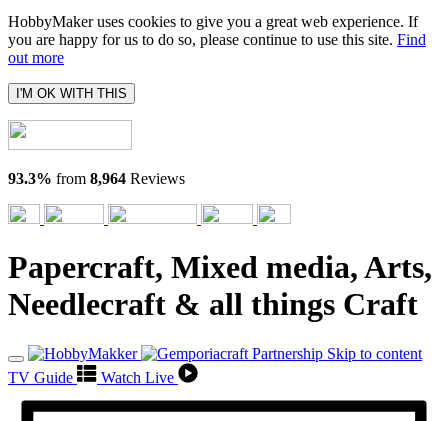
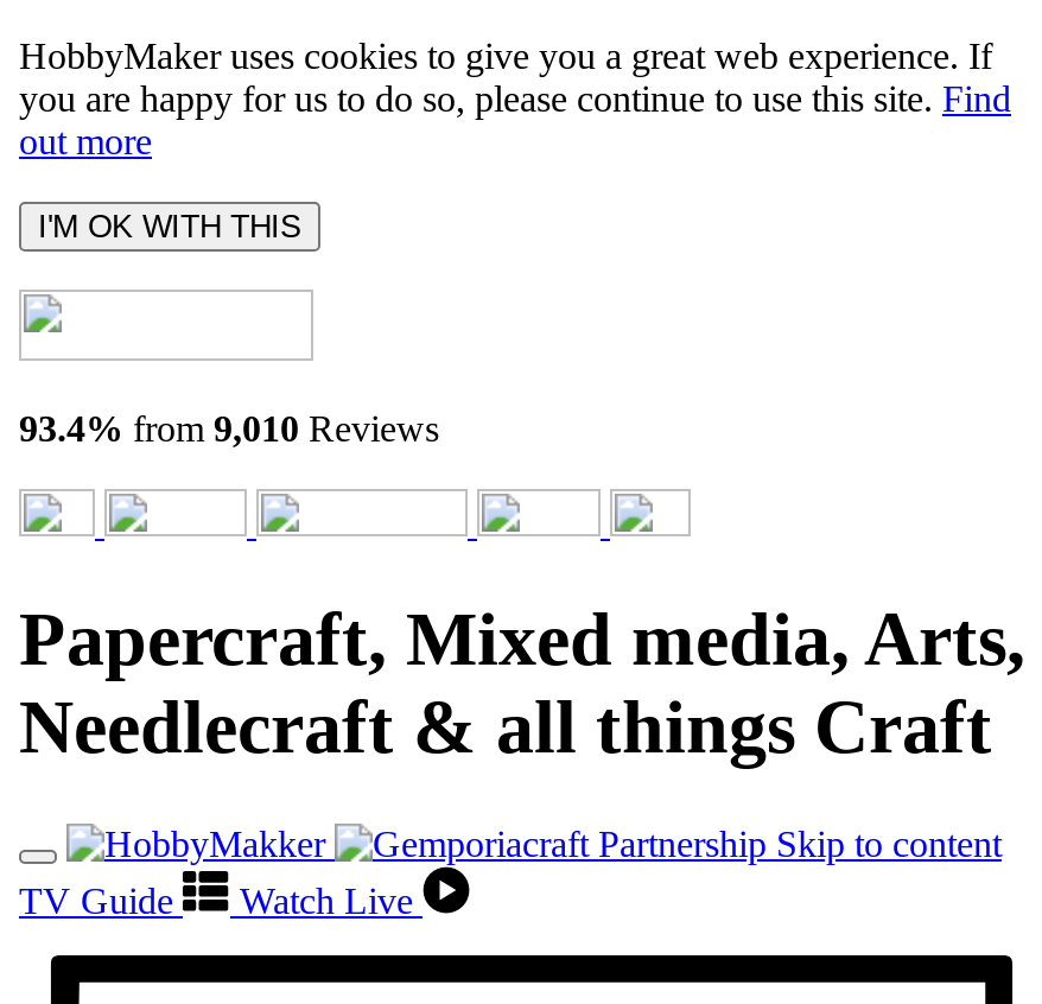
- 93.3% from 8,964 Reviews
+ 93.4% from 9,010 Reviews
